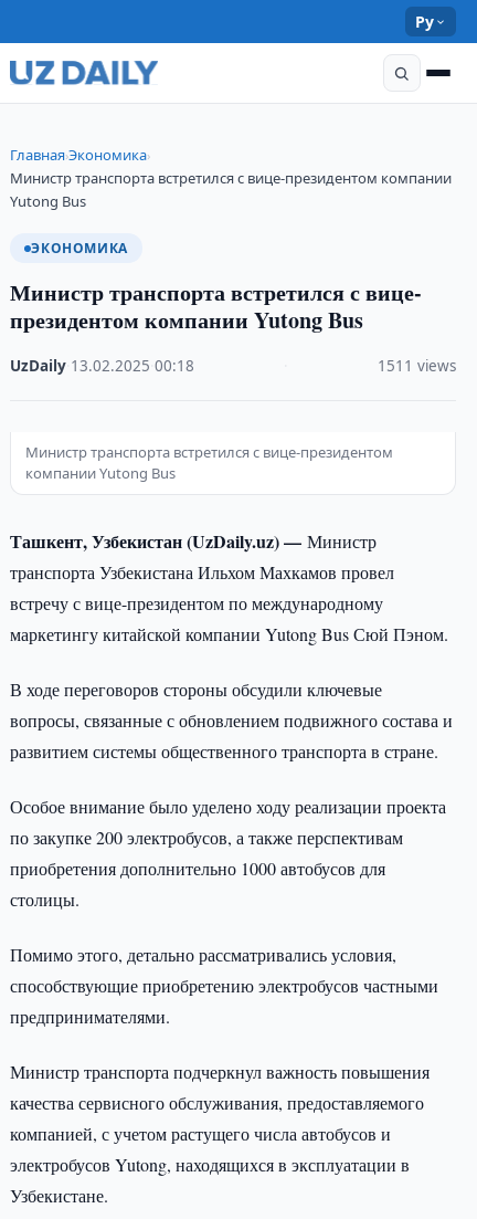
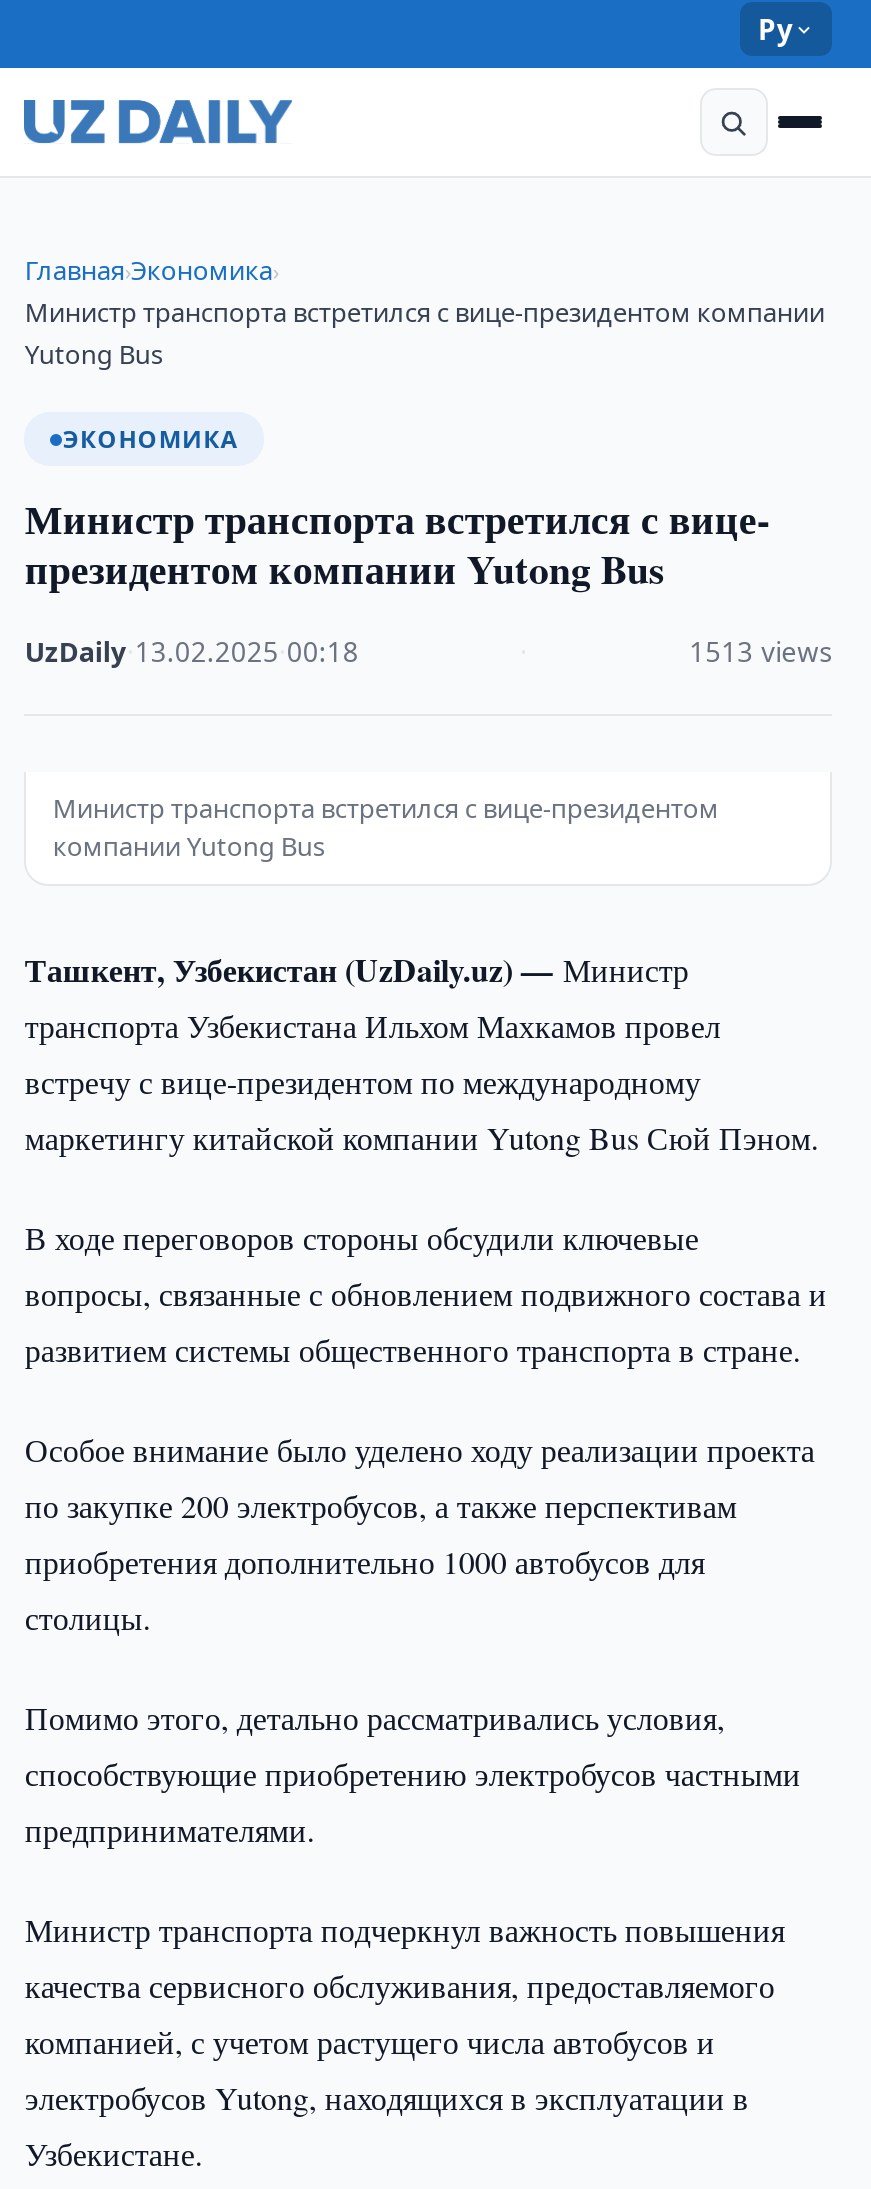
- 1511 views
+ 1513 views
